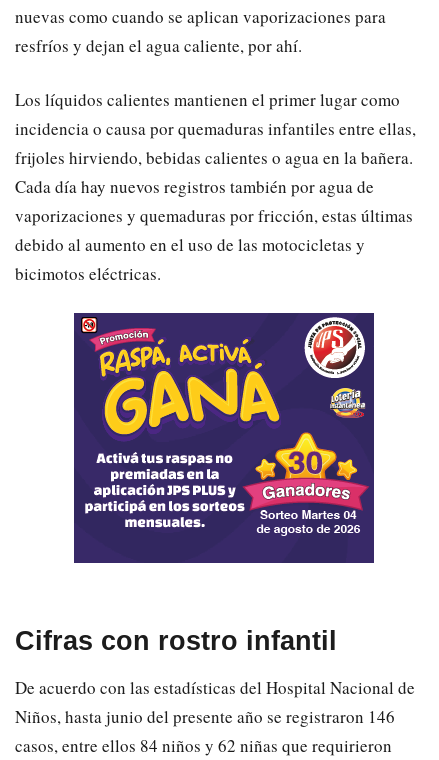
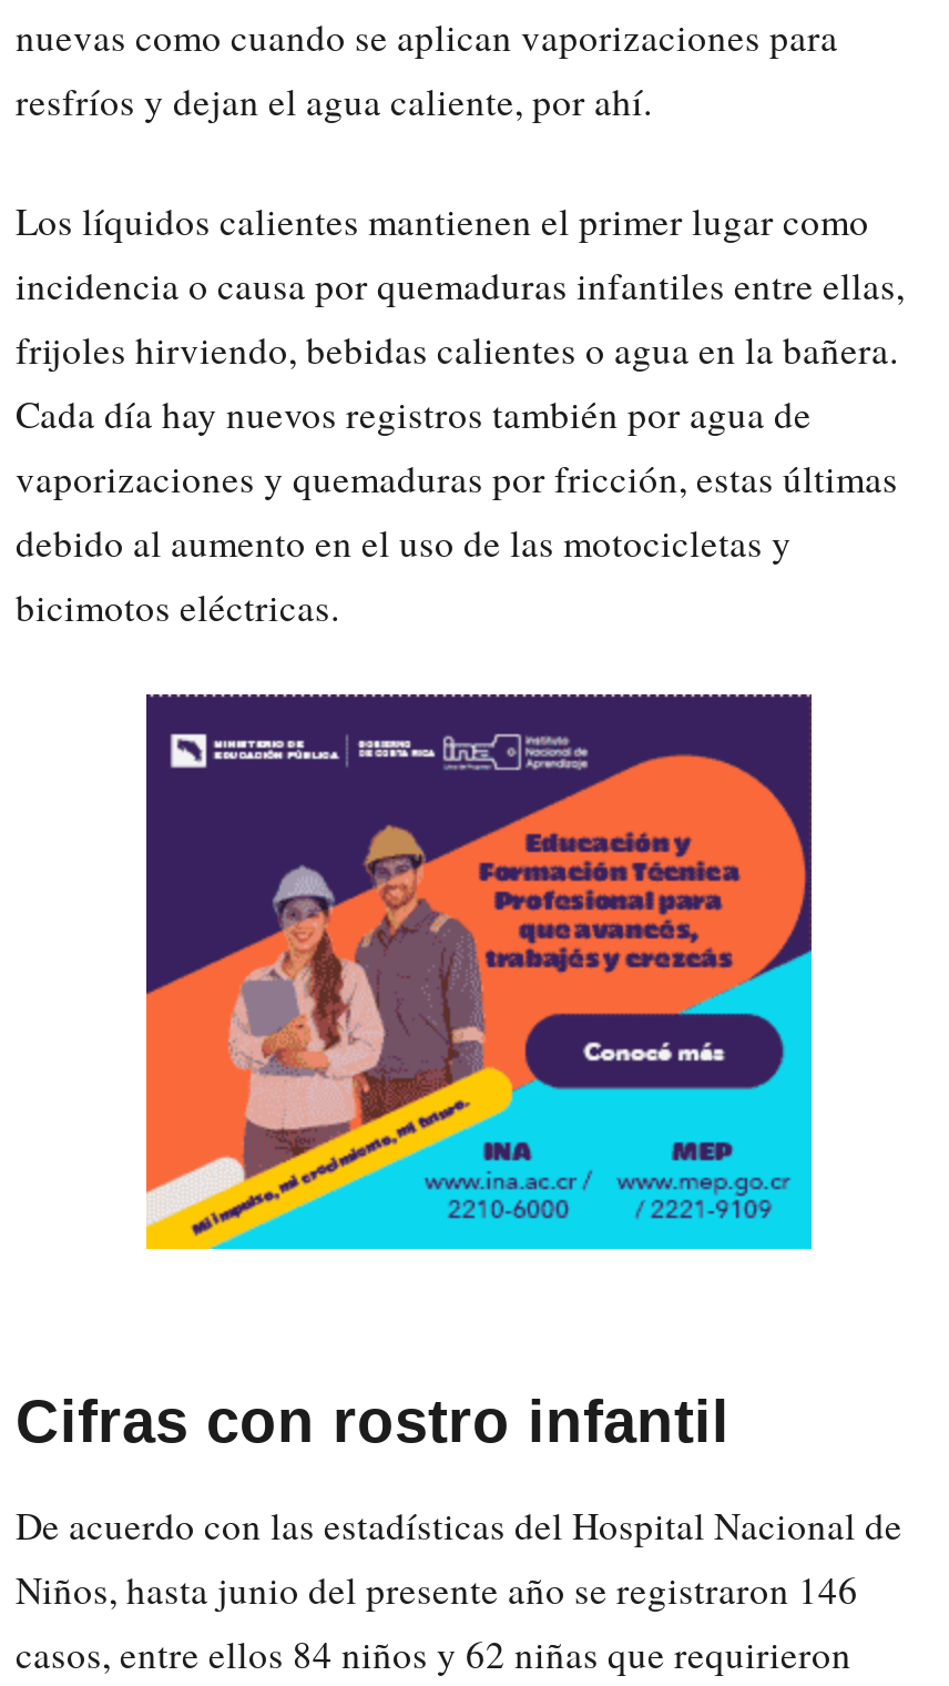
- [image]
+ [image]
